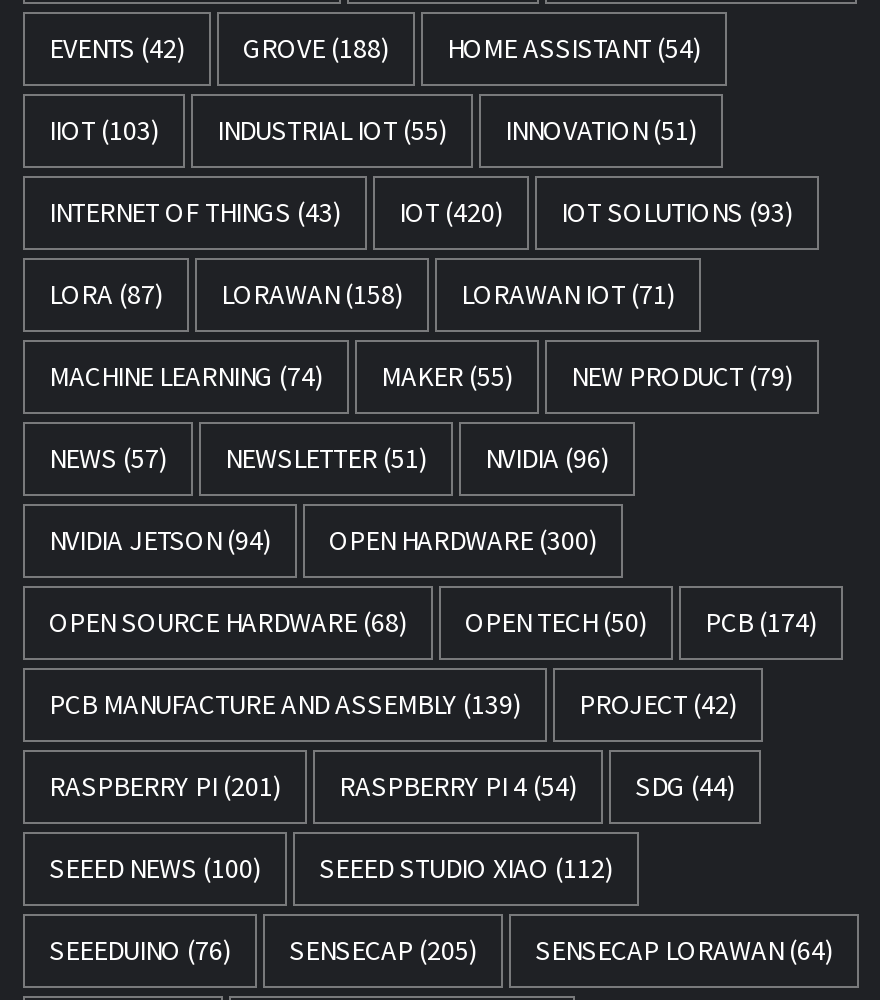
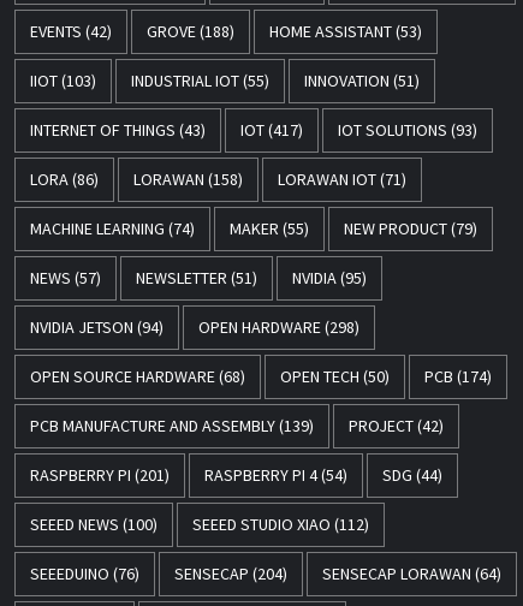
- HOME ASSISTANT (54)
+ HOME ASSISTANT (53)

- INTERNET OF THINGS (43) IOT (420) IOT SOLUTIONS (93)
+ INTERNET OF THINGS (43) IOT (417) IOT SOLUTIONS (93)

- LORA (87) LORAWAN (158) LORAWAN IOT (71)
+ LORA (86) LORAWAN (158) LORAWAN IOT (71)

- NEWS (57) NEWSLETTER (51) NVIDIA (96)
+ NEWS (57) NEWSLETTER (51) NVIDIA (95)

- OPEN HARDWARE (300)
+ OPEN HARDWARE (298)

- SEEEDUINO (76) SENSECAP (205) SENSECAP LORAWAN (64)
+ SEEEDUINO (76) SENSECAP (204) SENSECAP LORAWAN (64)
